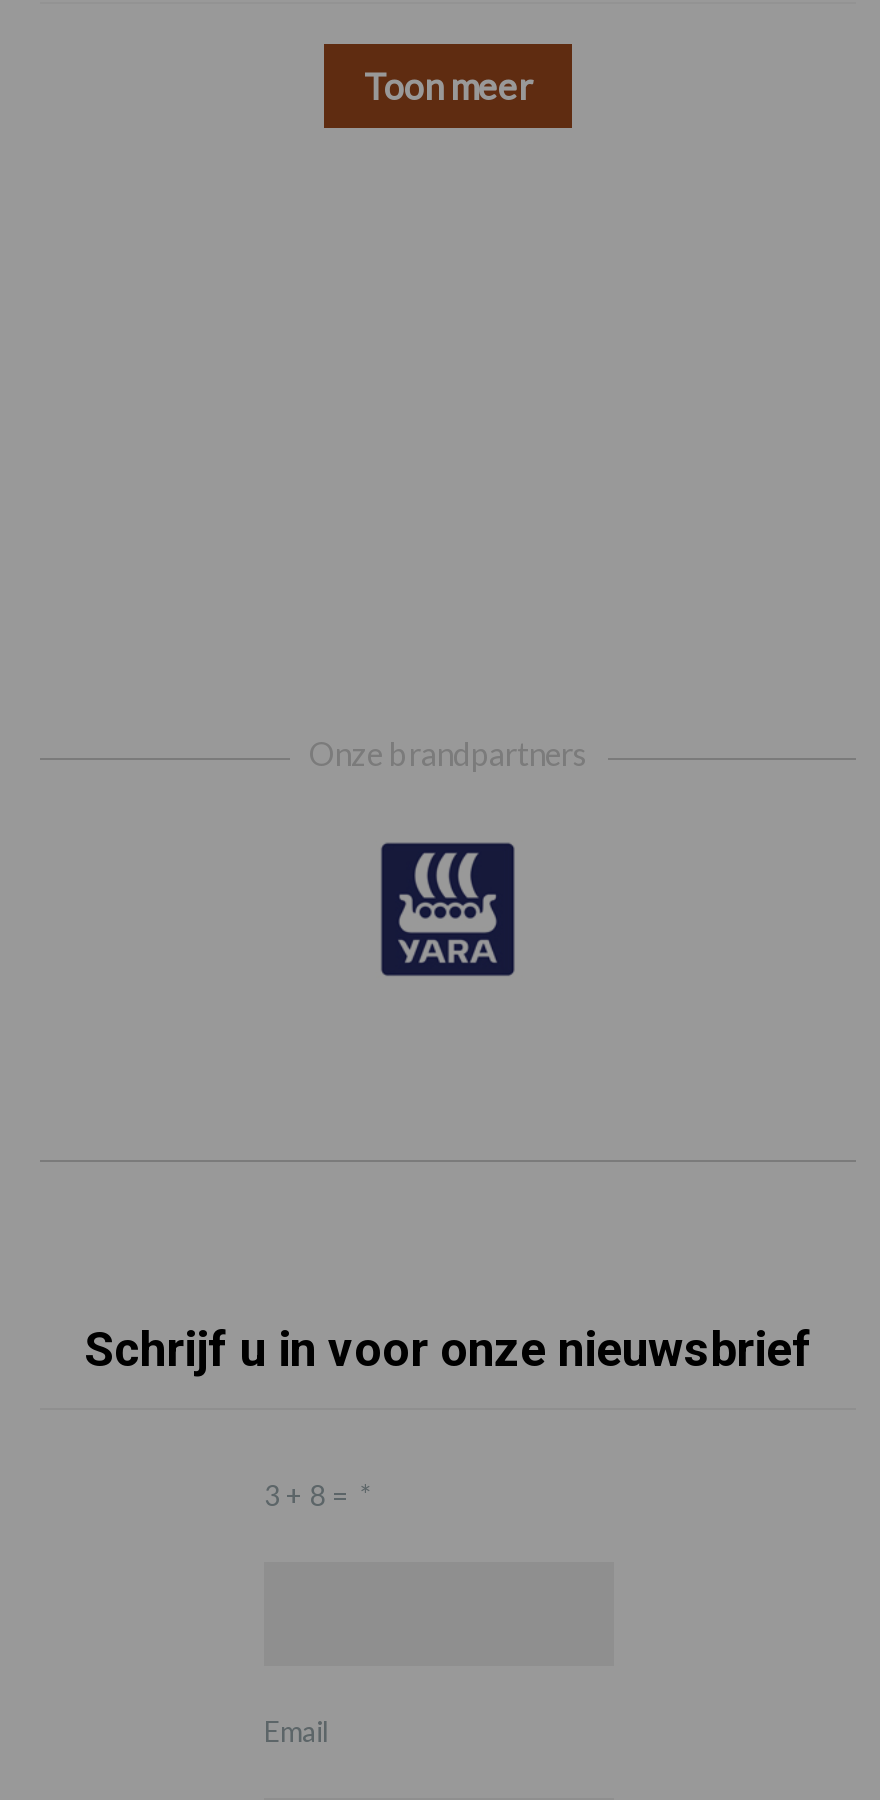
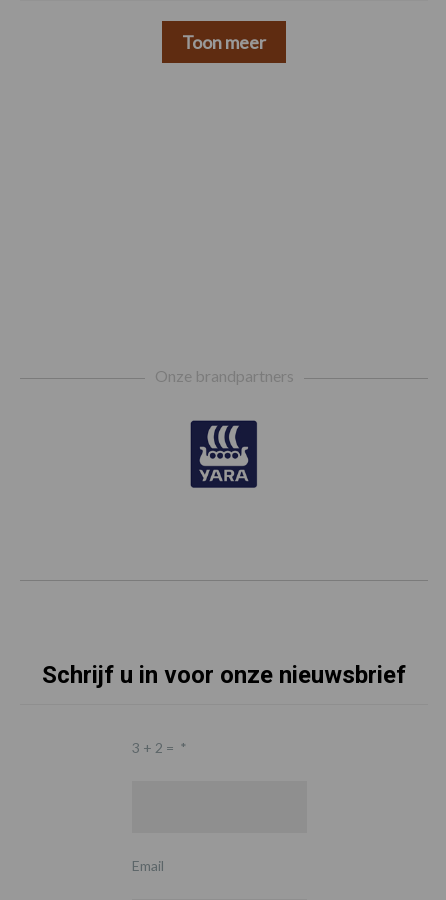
- 3 + 8 = *
+ 3 + 2 = *
